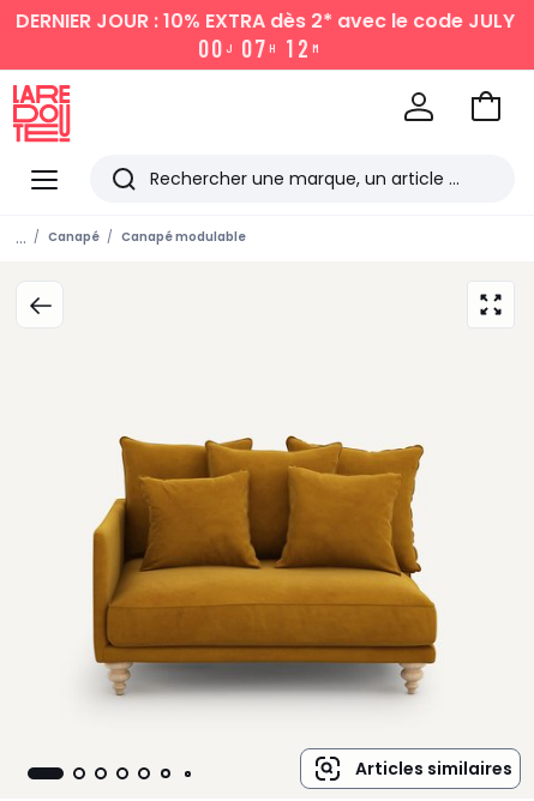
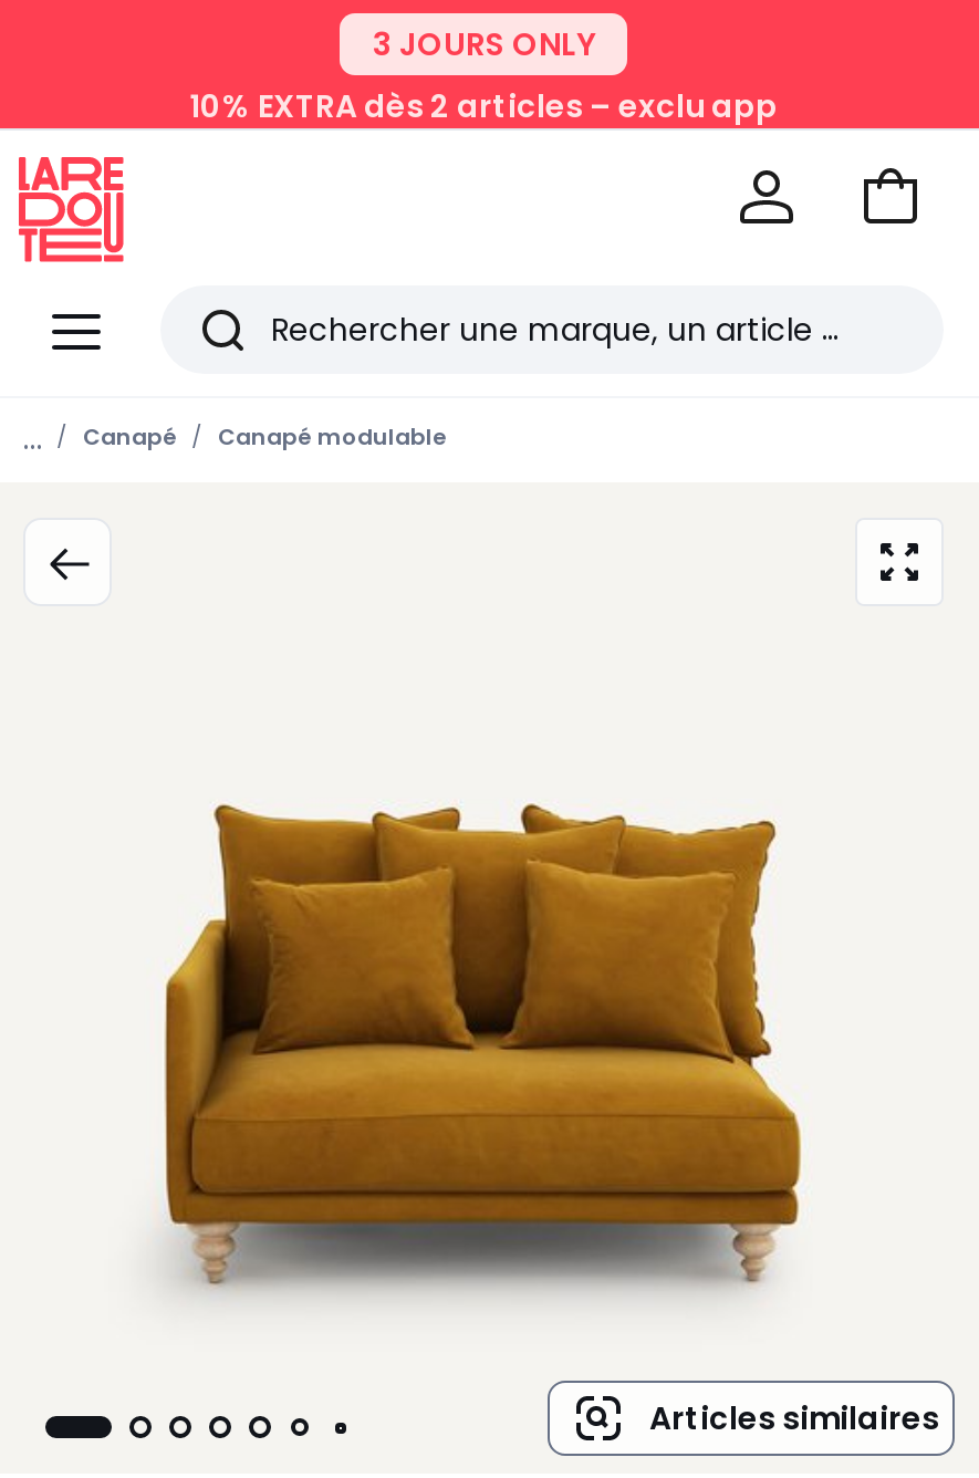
- DERNIER JOUR : 10% EXTRA dès 2* avec le code JULY
- 0 0 J 0 7H 1 2 M
+ 3 JOURS ONLY
+ 10% EXTRA dès 2 articles – exclu app
